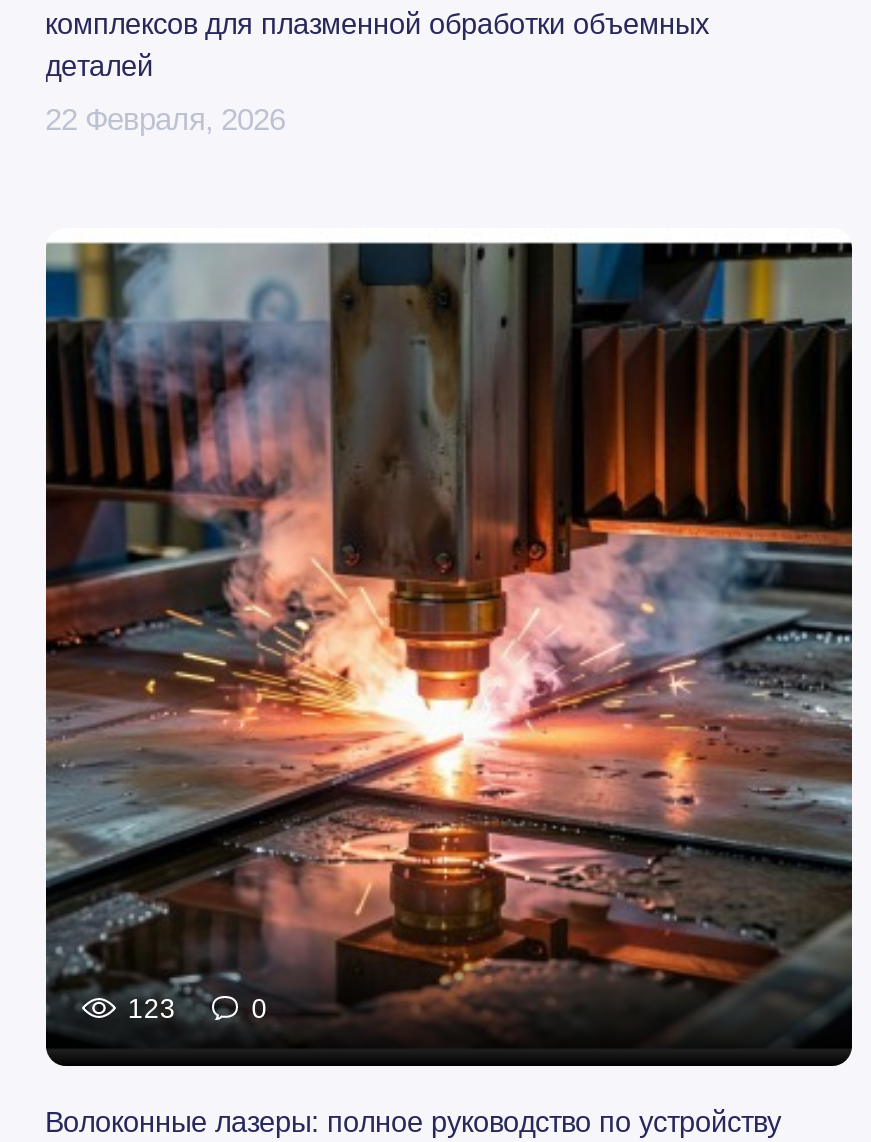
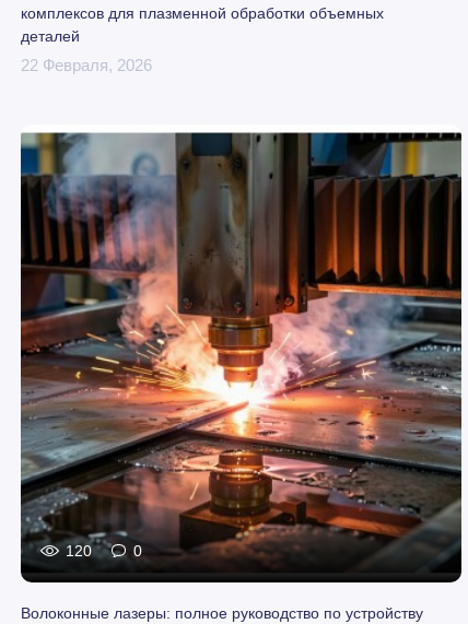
- 123
+ 120
